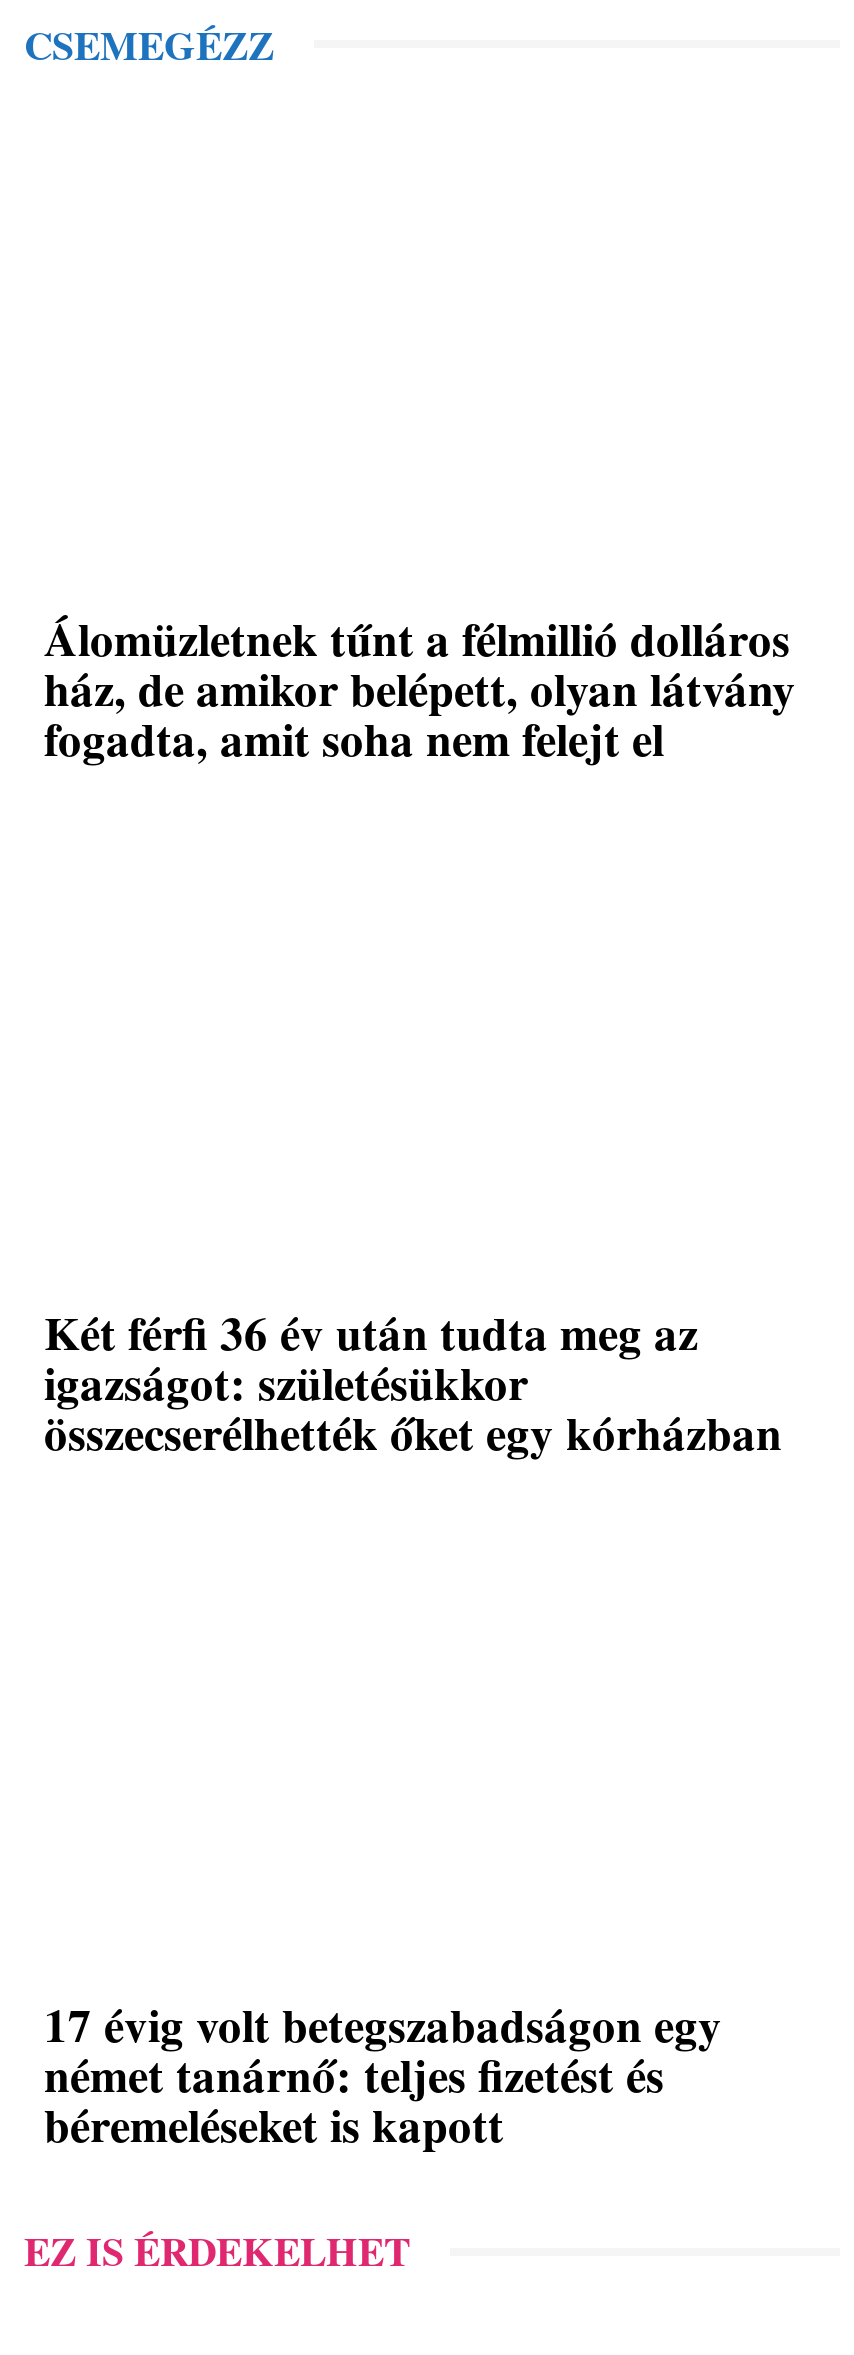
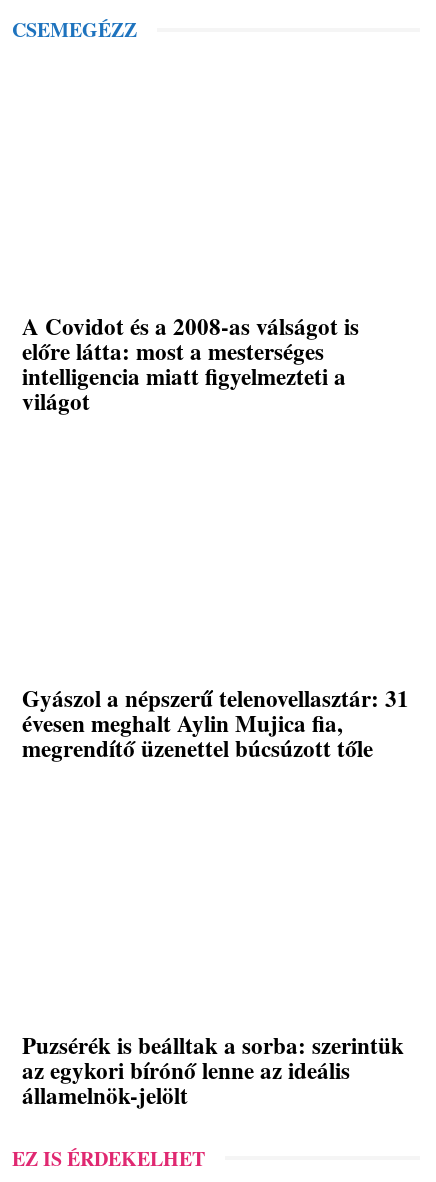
- Álomüzletnek tűnt a félmillió dolláros
- ház, de amikor belépett, olyan látvány
- fogadta, amit soha nem felejt el
+ A Covidot és a 2008-as válságot is
+ előre látta: most a mesterséges
+ intelligencia miatt figyelmezteti a
+ világot

- Két férfi 36 év után tudta meg az
- igazságot: születésükkor
- összecserélhették őket egy kórházban
+ Gyászol a népszerű telenovellasztár: 31
+ évesen meghalt Aylin Mujica fia,
+ megrendítő üzenettel búcsúzott tőle

- 17 évig volt betegszabadságon egy
- német tanárnő: teljes fizetést és
- béremeléseket is kapott
+ Puzsérék is beálltak a sorba: szerintük
+ az egykori bírónő lenne az ideális
+ államelnök-jelölt
